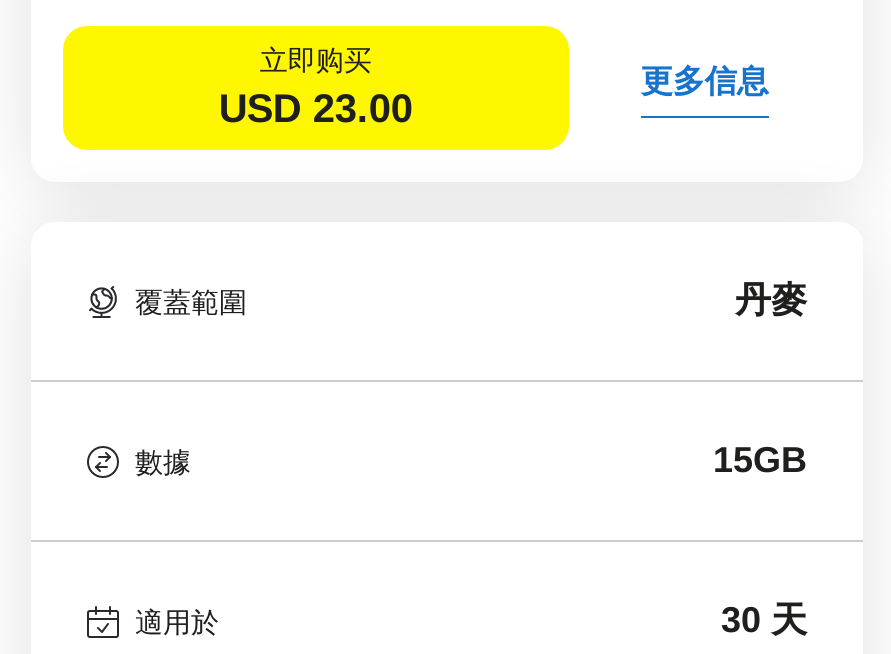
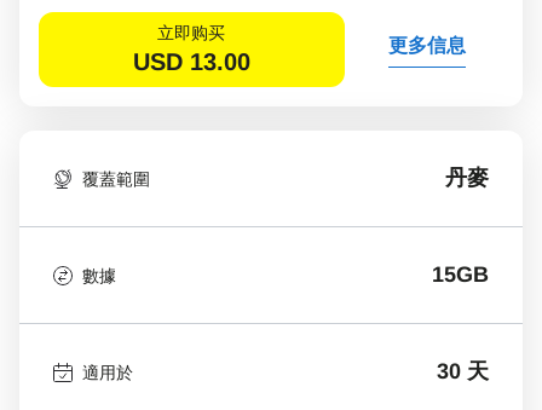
- USD 23.00
+ USD 13.00
